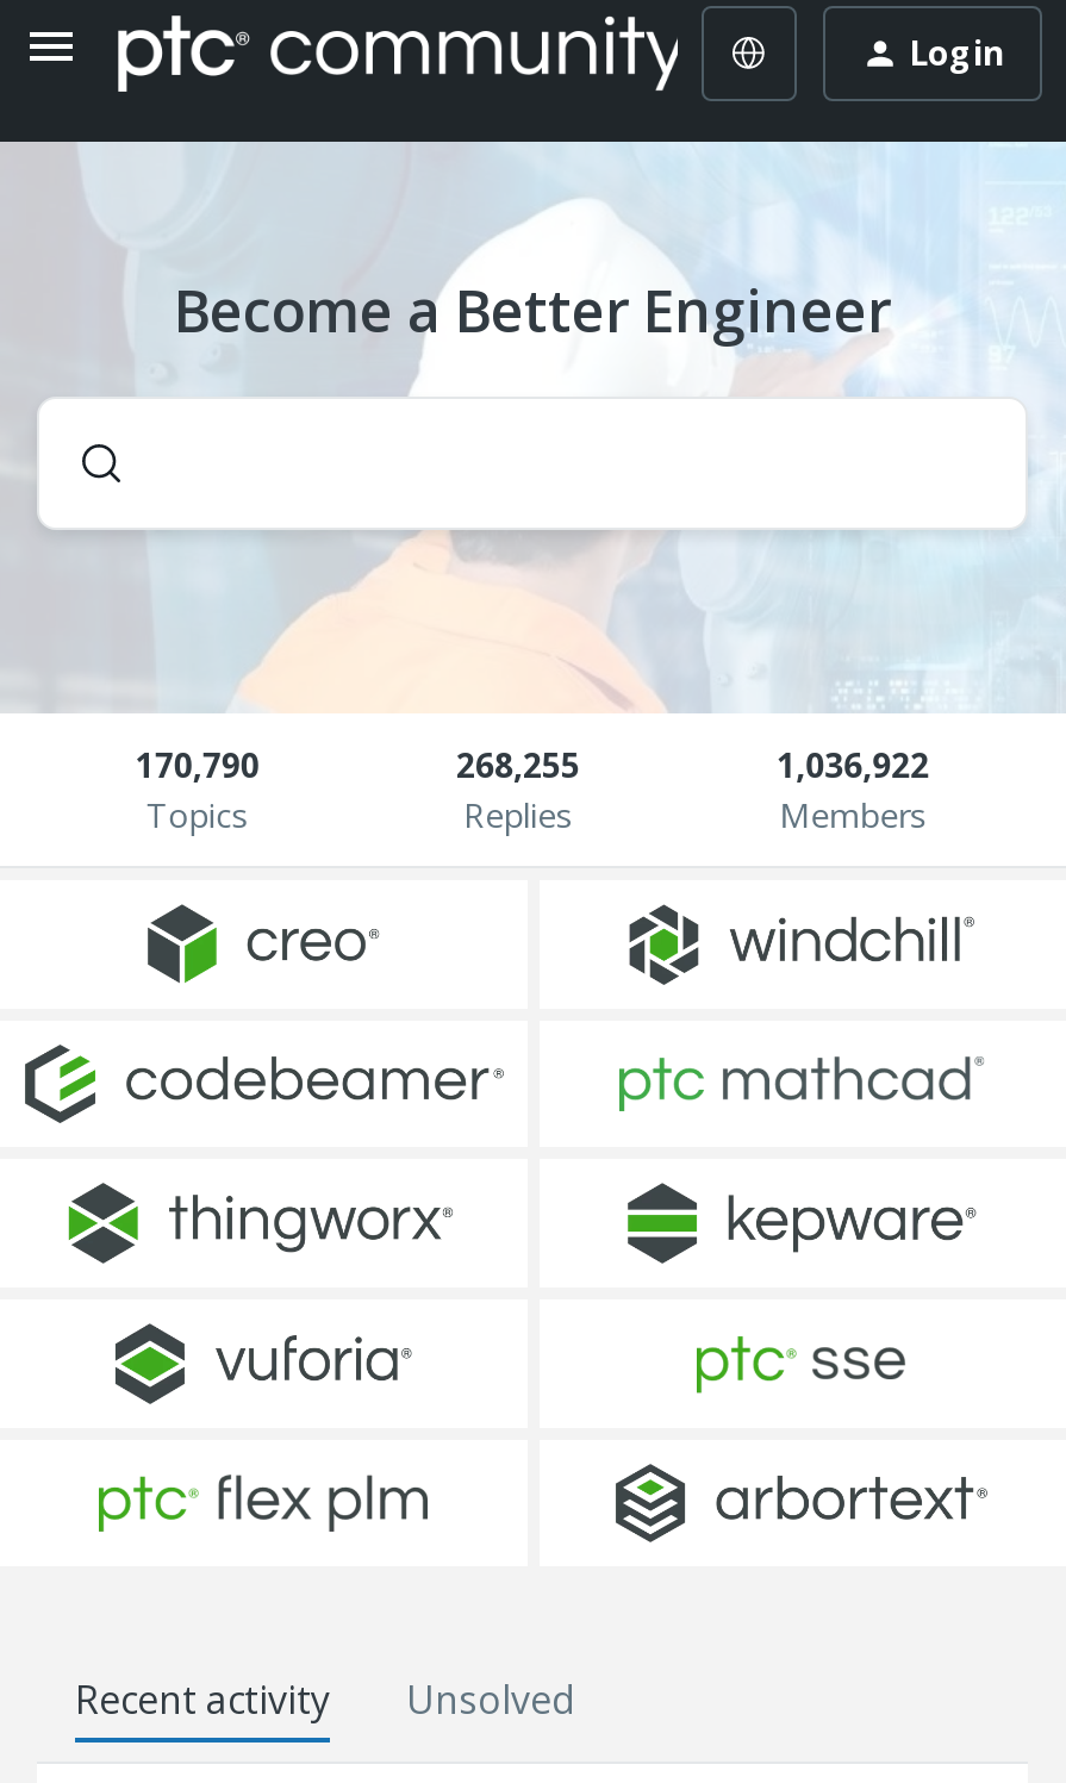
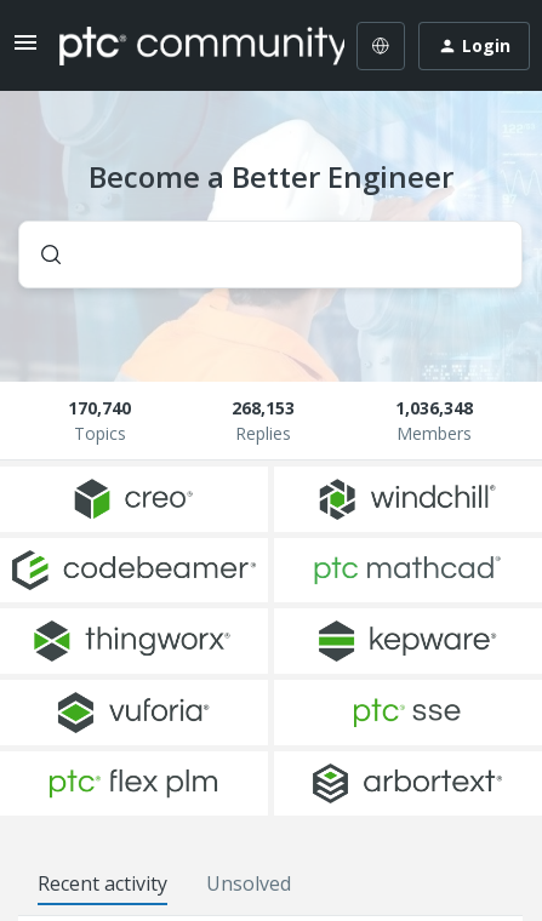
- 170,790
+ 170,740

- 268,255
+ 268,153

- 1,036,922
+ 1,036,348
